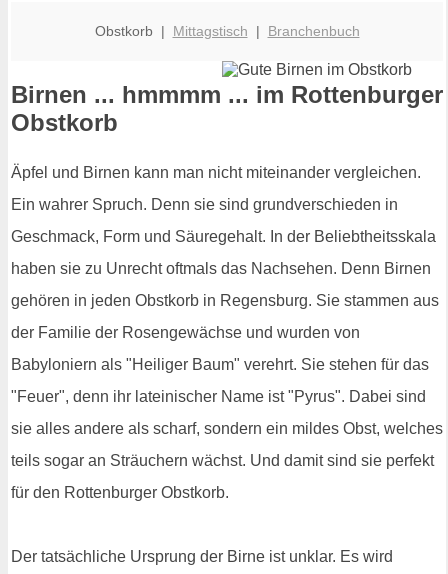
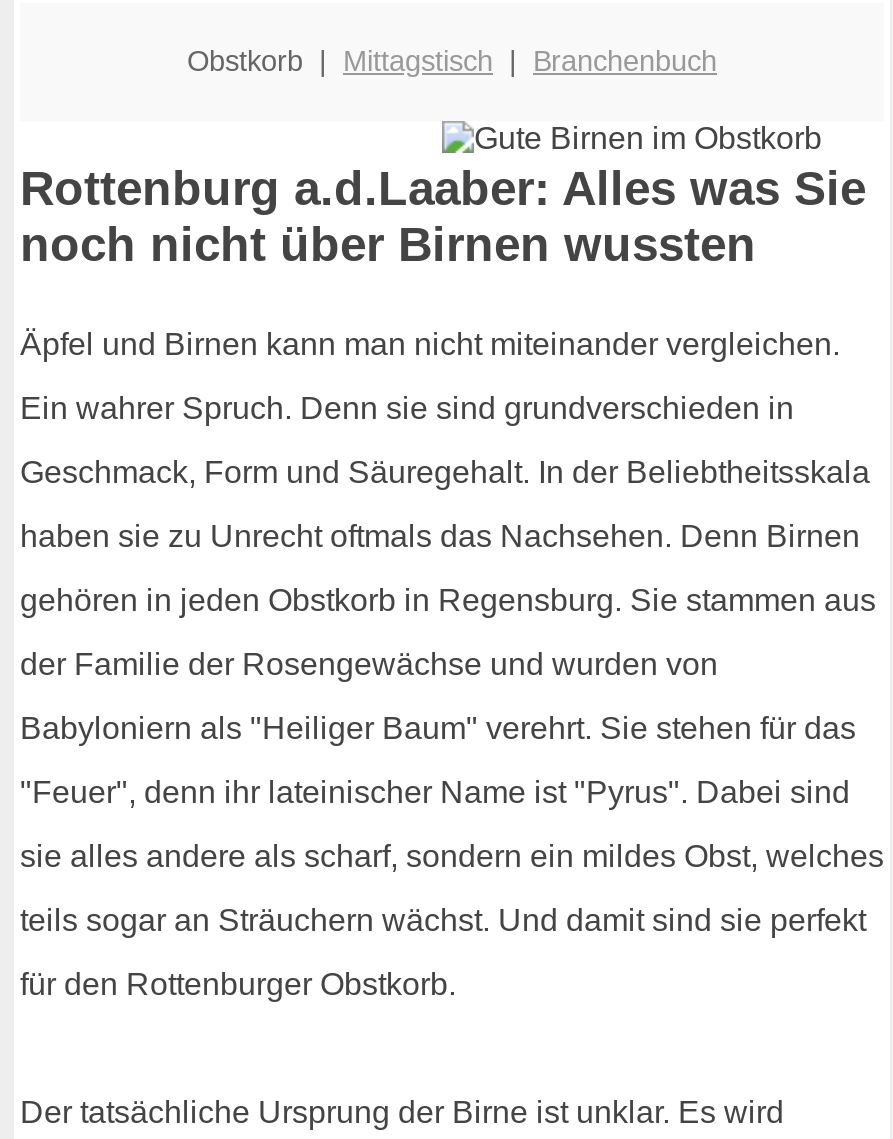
- Birnen ... hmmmm ... im Rottenburger
- Obstkorb
+ Rottenburg a.d.Laaber: Alles was Sie
+ noch nicht über Birnen wussten
